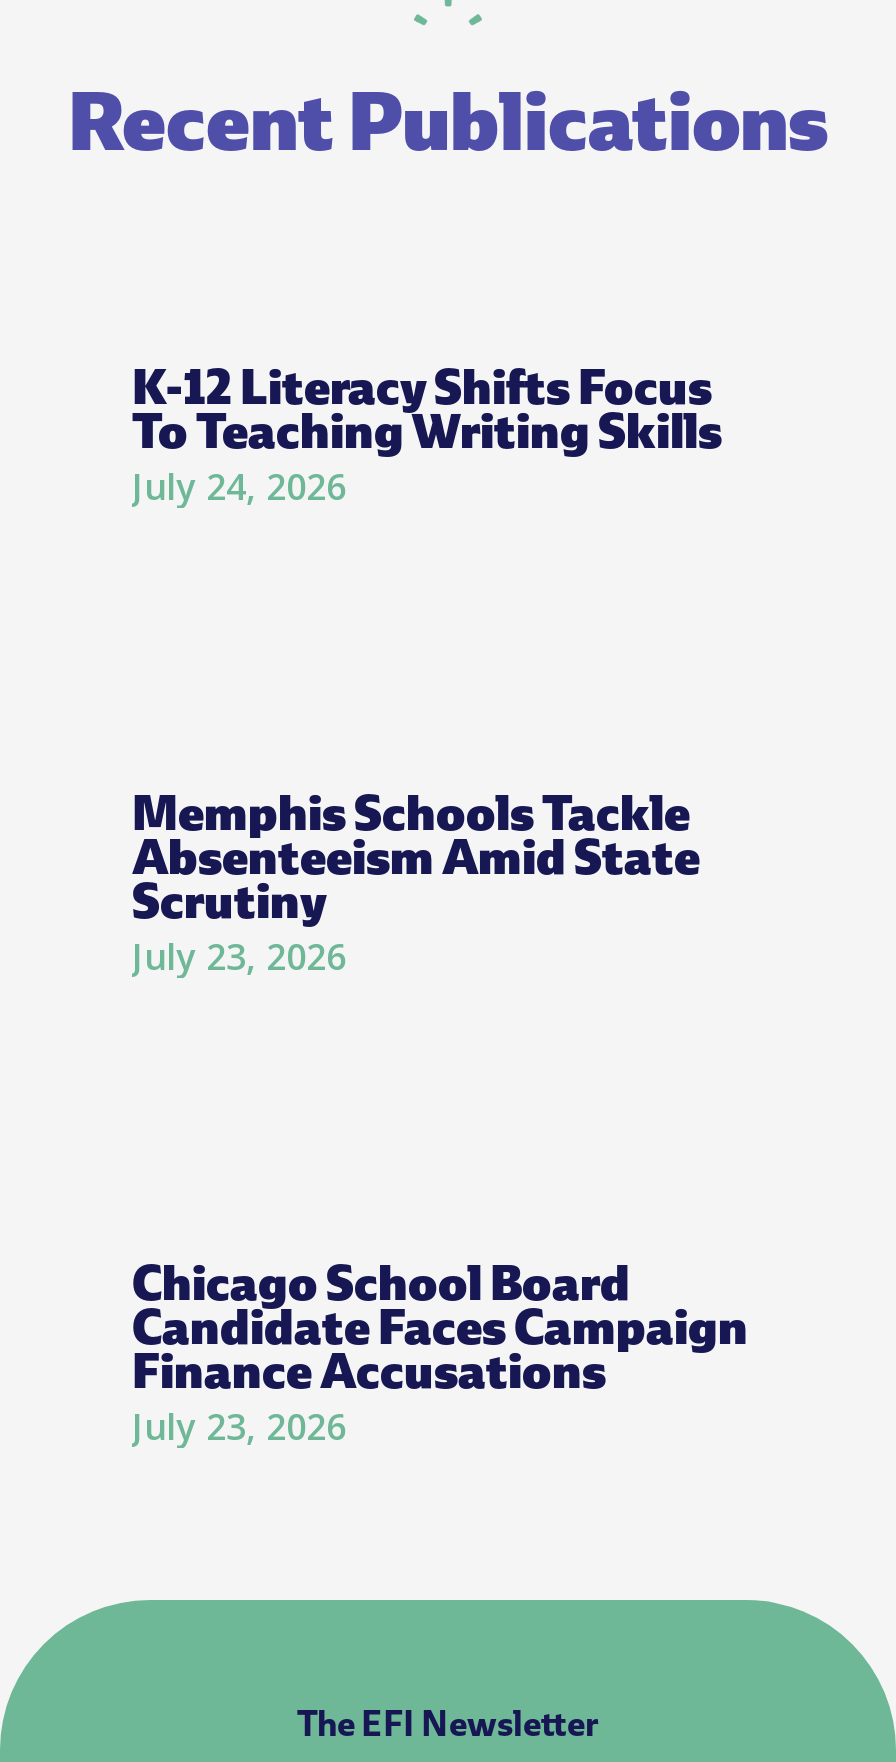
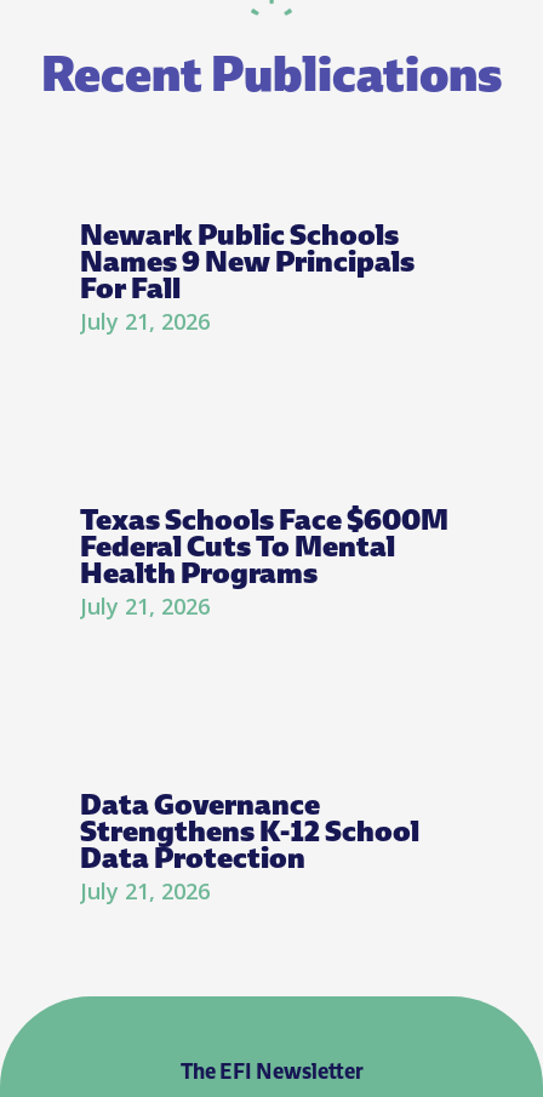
- K-12 Literacy Shifts Focus
- To Teaching Writing Skills
- July 24, 2026
+ Newark Public Schools
+ Names 9 New Principals
+ For Fall
+ July 21, 2026

- Memphis Schools Tackle
- Absenteeism Amid State
- Scrutiny
- July 23, 2026
+ Texas Schools Face $600M
+ Federal Cuts To Mental
+ Health Programs
+ July 21, 2026

- Chicago School Board
- Candidate Faces Campaign
- Finance Accusations
- July 23, 2026
+ Data Governance
+ Strengthens K-12 School
+ Data Protection
+ July 21, 2026
